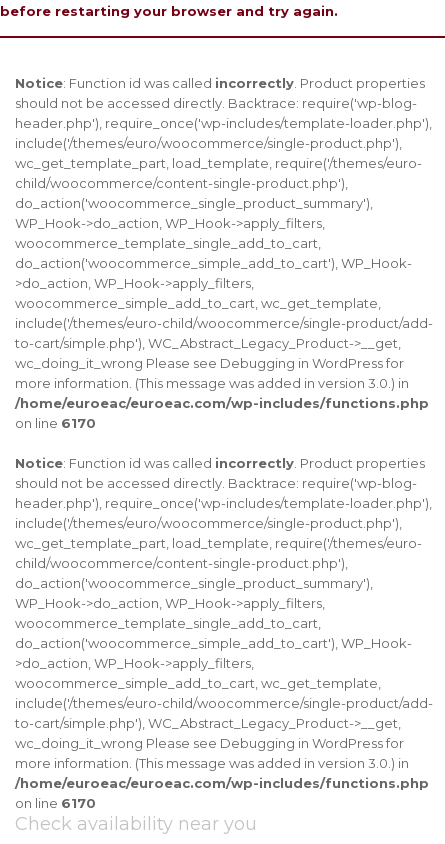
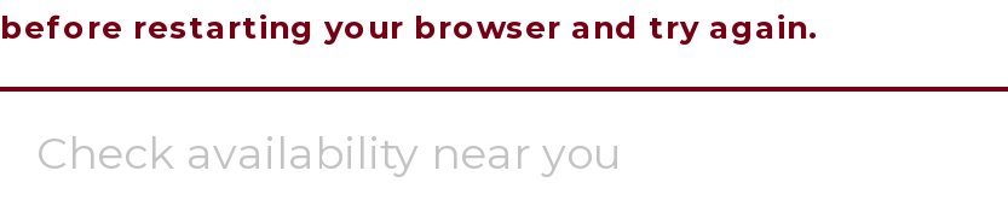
- Notice: Function id was called incorrectly. Product properties
- should not be accessed directly. Backtrace: require('wp-blog-
- header.php'), require_once('wp-includes/template-loader.php'),
- include('/themes/euro/woocommerce/single-product.php'),
- wc_get_template_part, load_template, require('/themes/euro-
- child/woocommerce/content-single-product.php'),
- do_action('woocommerce_single_product_summary'),
- WP_Hook->do_action, WP_Hook->apply_filters,
- woocommerce_template_single_add_to_cart,
- do_action('woocommerce_simple_add_to_cart'), WP_Hook-
- >do_action, WP_Hook->apply_filters,
- woocommerce_simple_add_to_cart, wc_get_template,
- include('/themes/euro-child/woocommerce/single-product/add-
- to-cart/simple.php'), WC_Abstract_Legacy_Product->__get,
- wc_doing_it_wrong Please see Debugging in WordPress for
- more information. (This message was added in version 3.0.) in
- /home/euroeac/euroeac.com/wp-includes/functions.php
- on line 6170
- Notice: Function id was called incorrectly. Product properties
- should not be accessed directly. Backtrace: require('wp-blog-
- header.php'), require_once('wp-includes/template-loader.php'),
- include('/themes/euro/woocommerce/single-product.php'),
- wc_get_template_part, load_template, require('/themes/euro-
- child/woocommerce/content-single-product.php'),
- do_action('woocommerce_single_product_summary'),
- WP_Hook->do_action, WP_Hook->apply_filters,
- woocommerce_template_single_add_to_cart,
- do_action('woocommerce_simple_add_to_cart'), WP_Hook-
- >do_action, WP_Hook->apply_filters,
- woocommerce_simple_add_to_cart, wc_get_template,
- include('/themes/euro-child/woocommerce/single-product/add-
- to-cart/simple.php'), WC_Abstract_Legacy_Product->__get,
- wc_doing_it_wrong Please see Debugging in WordPress for
- more information. (This message was added in version 3.0.) in
- /home/euroeac/euroeac.com/wp-includes/functions.php
- on line 6170
